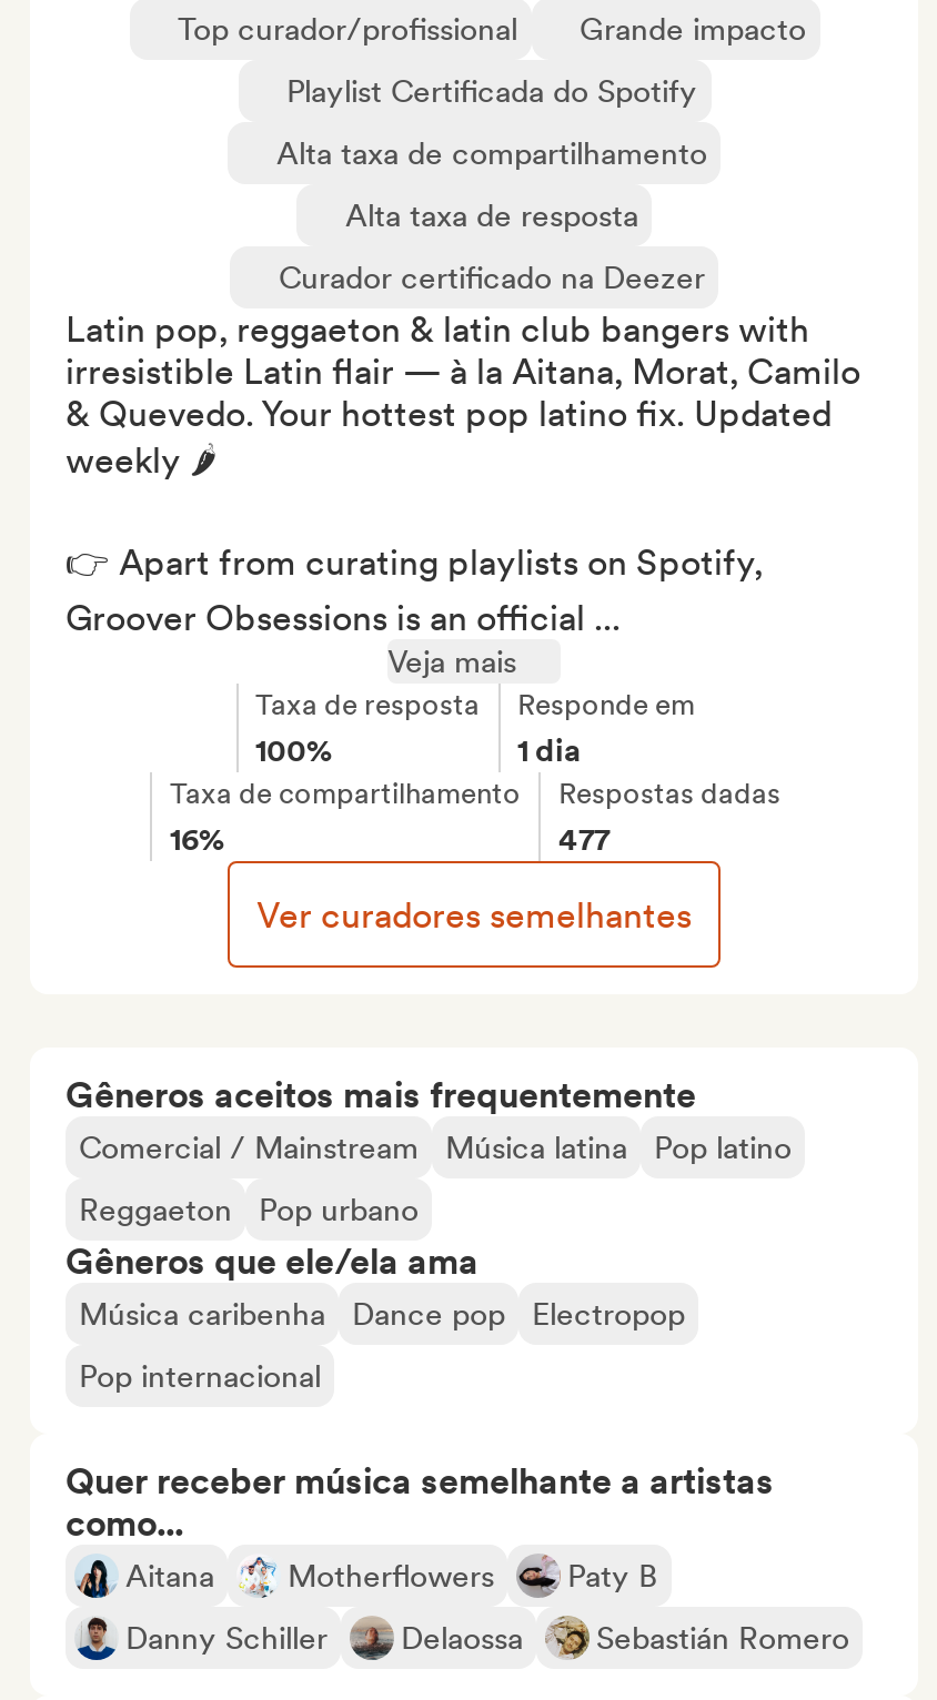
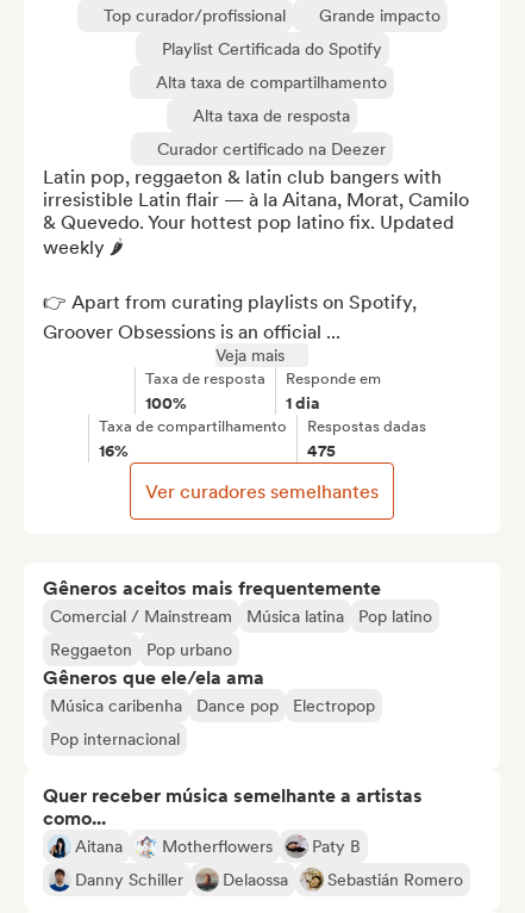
- 477
+ 475
